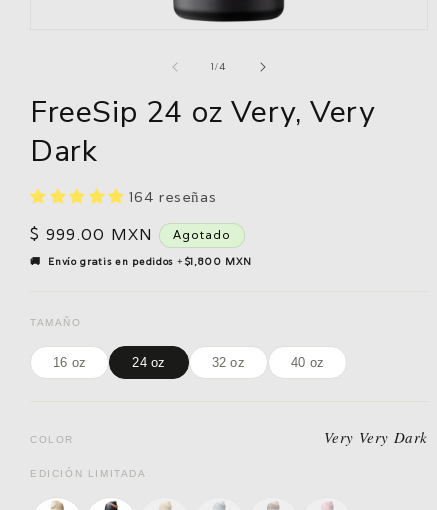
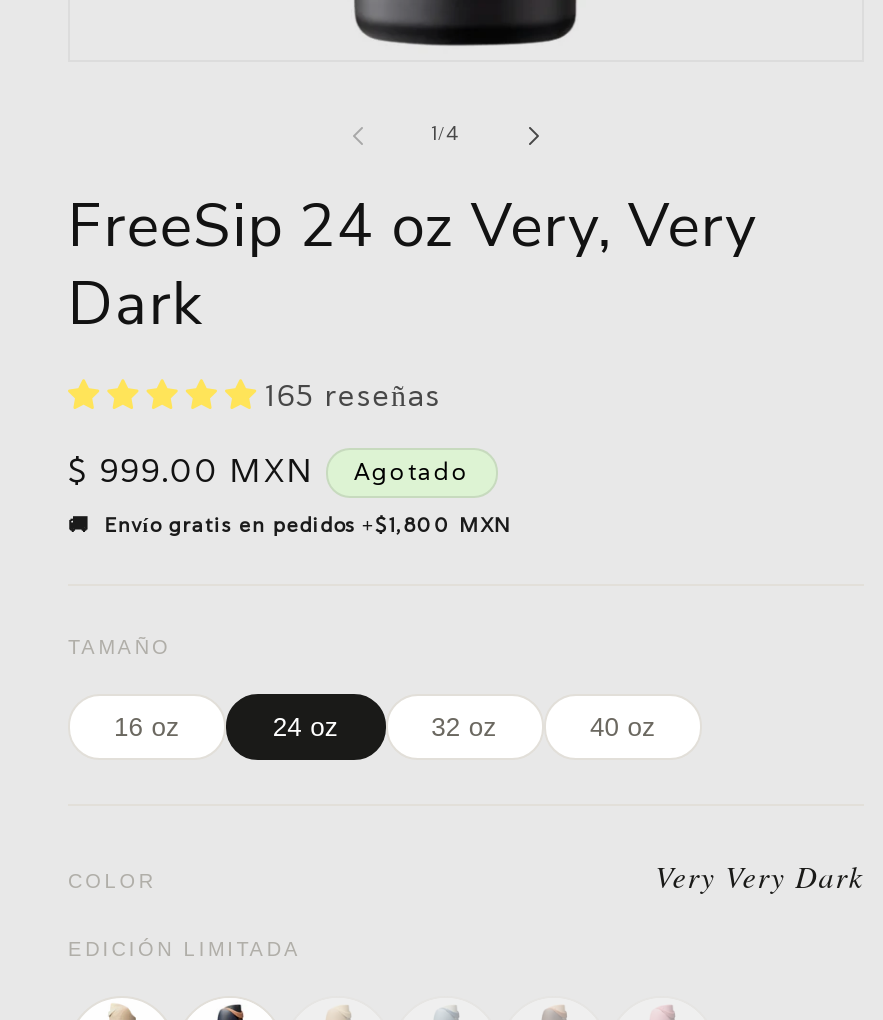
- 164 reseñas
+ 165 reseñas
